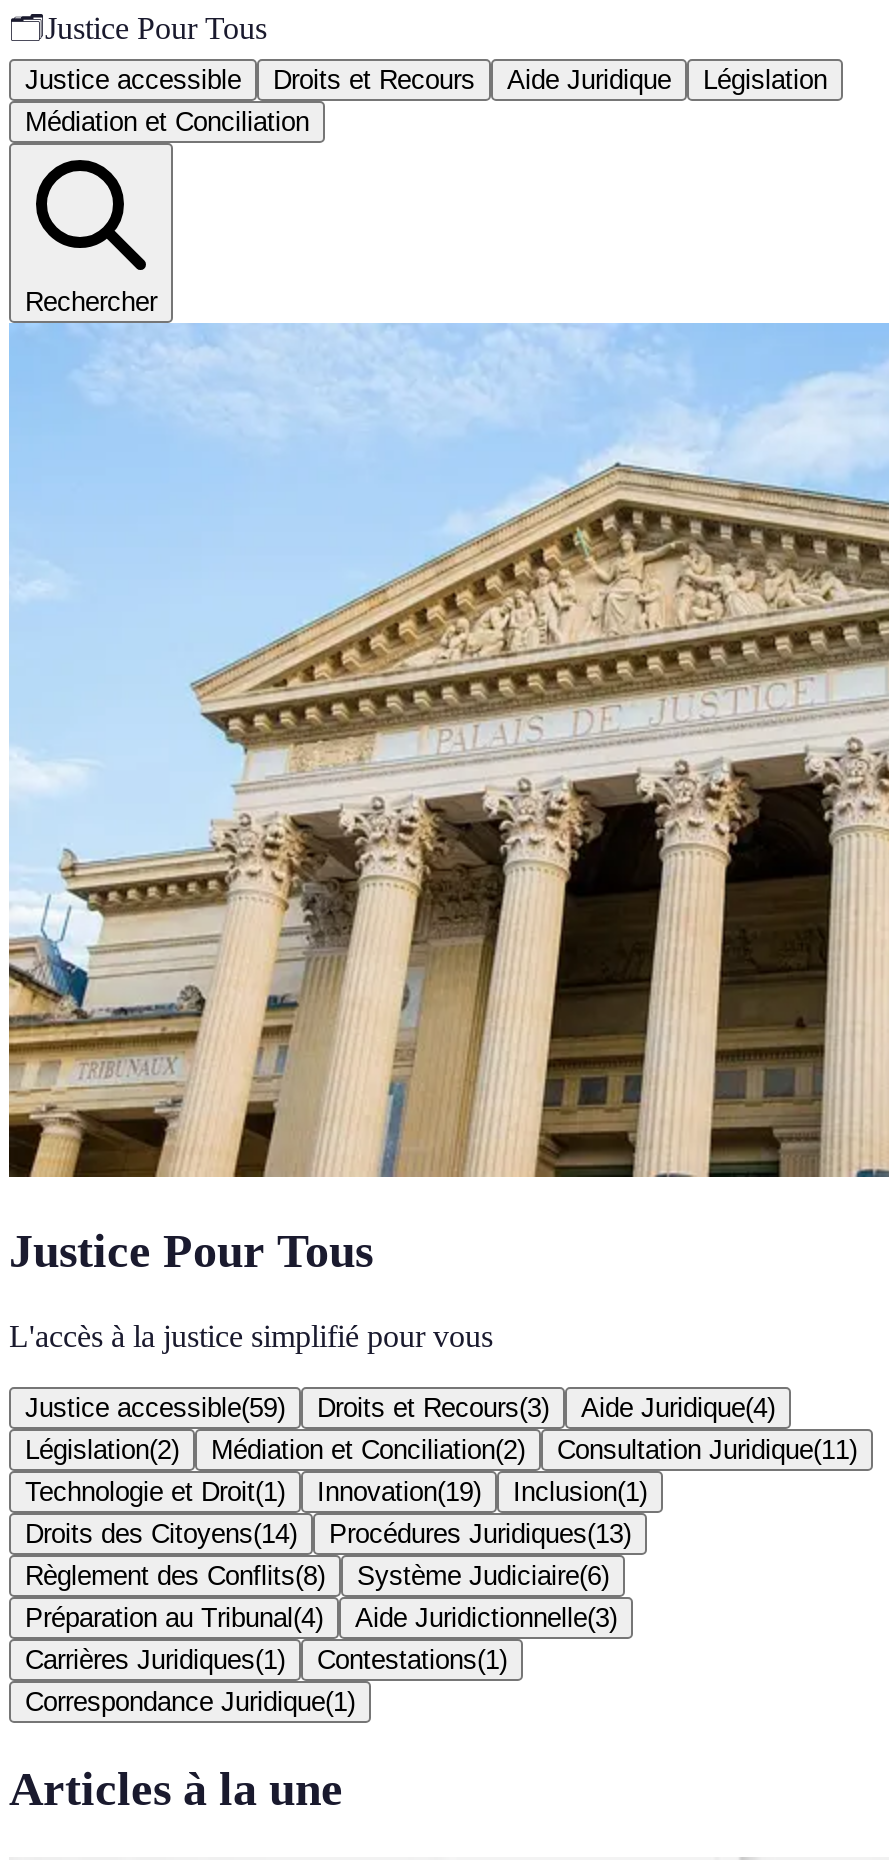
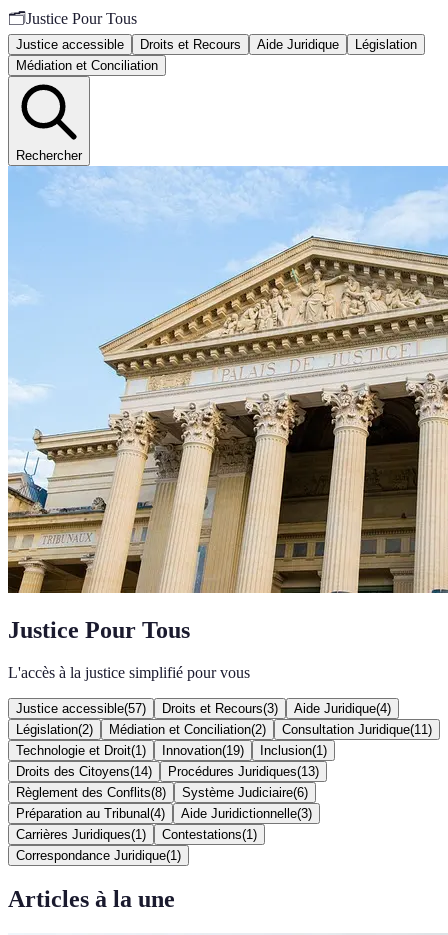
- Justice accessible(59)
+ Justice accessible(57)
